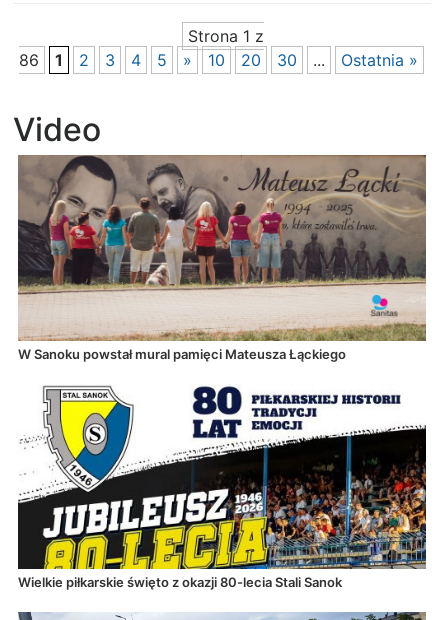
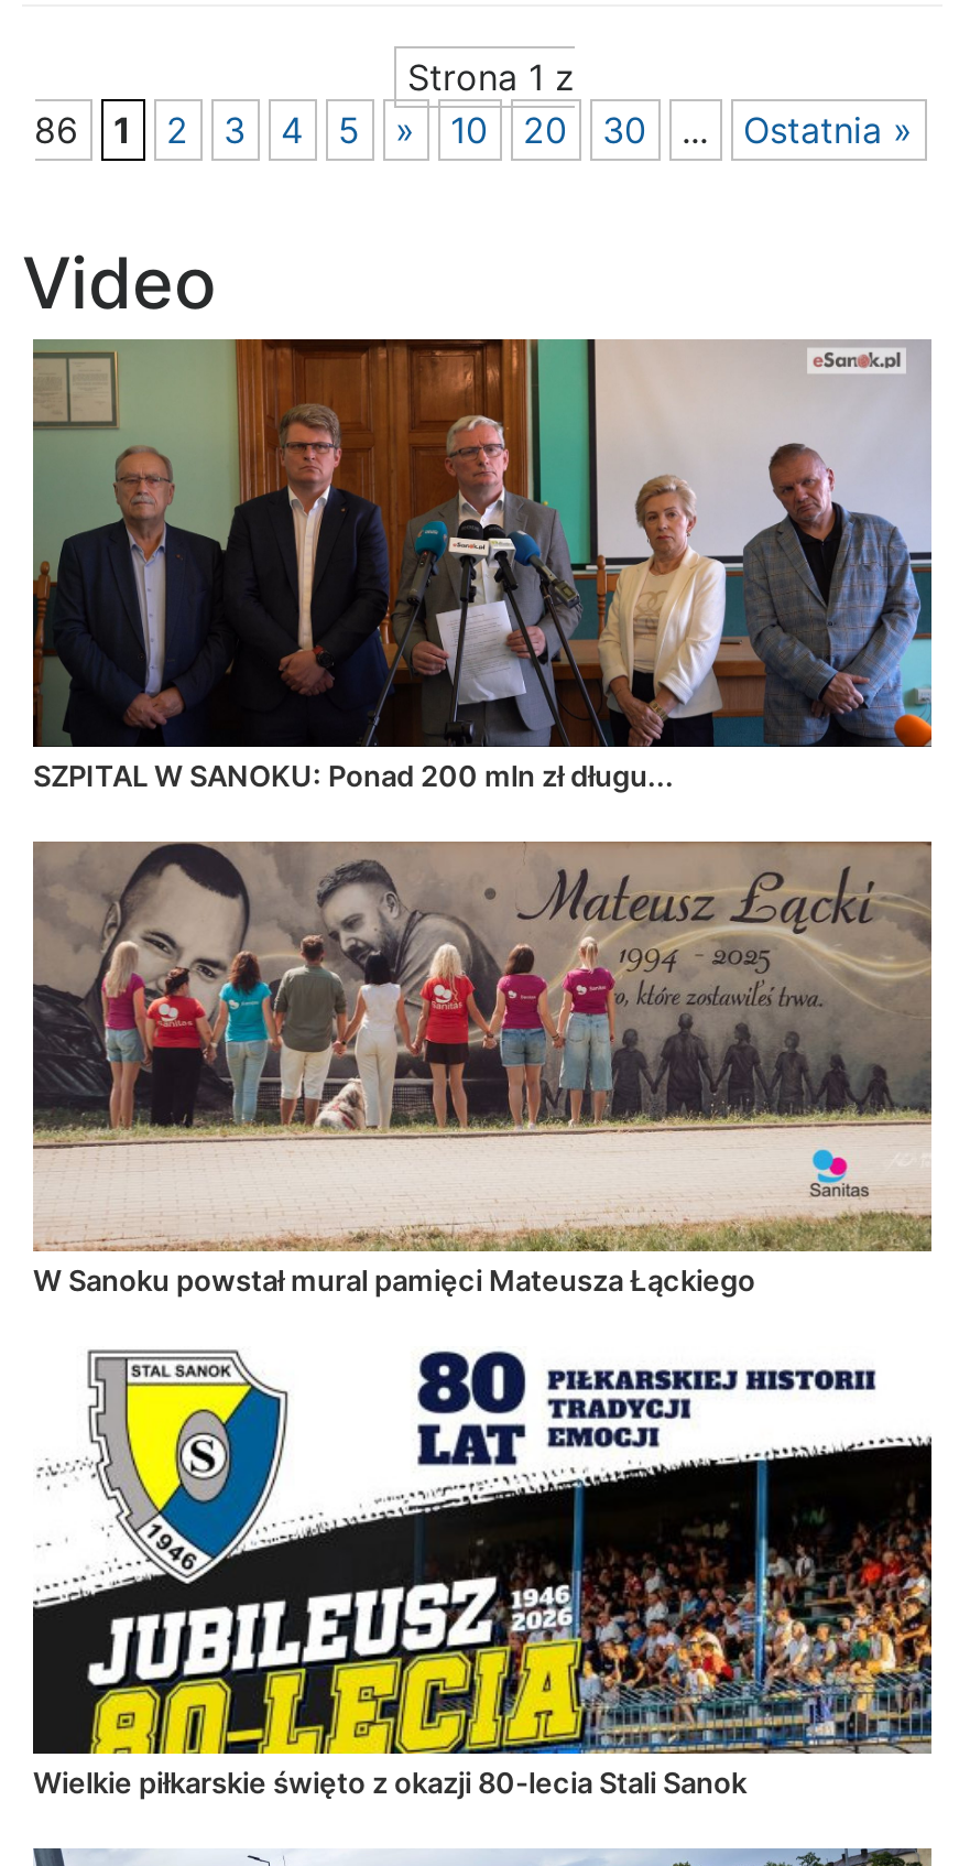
+ [image]
+ SZPITAL W SANOKU: Ponad 200 mln zł długu...
